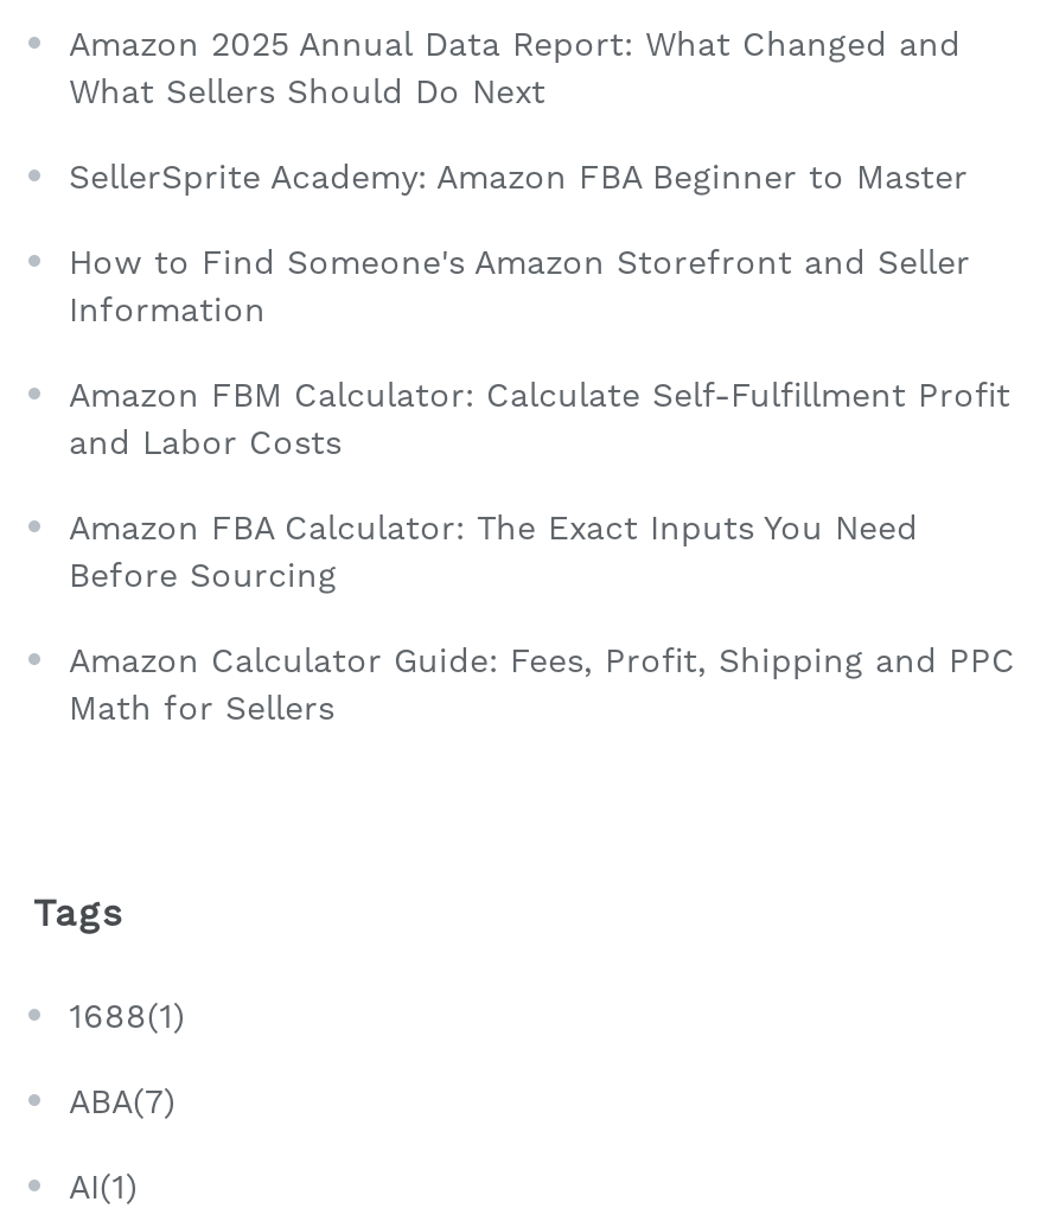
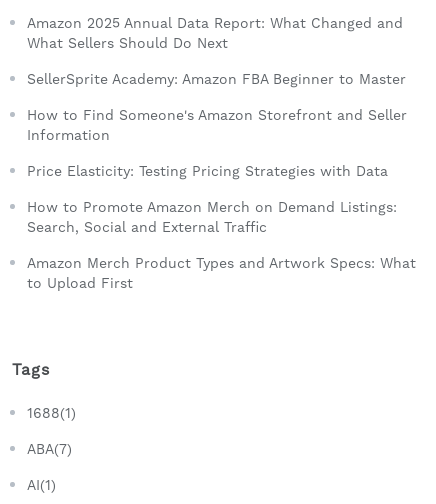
- Amazon FBM Calculator: Calculate Self-Fulfillment Profit
- and Labor Costs
+ Price Elasticity: Testing Pricing Strategies with Data

- Amazon FBA Calculator: The Exact Inputs You Need
- Before Sourcing
+ How to Promote Amazon Merch on Demand Listings:
+ Search, Social and External Traffic

- Amazon Calculator Guide: Fees, Profit, Shipping and PPC
- Math for Sellers
+ Amazon Merch Product Types and Artwork Specs: What
+ to Upload First
